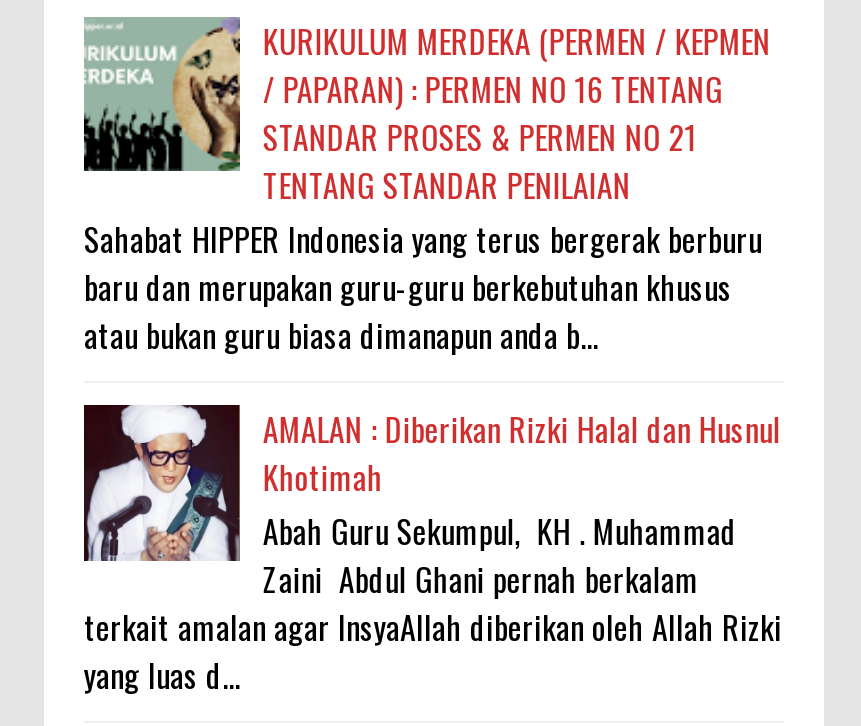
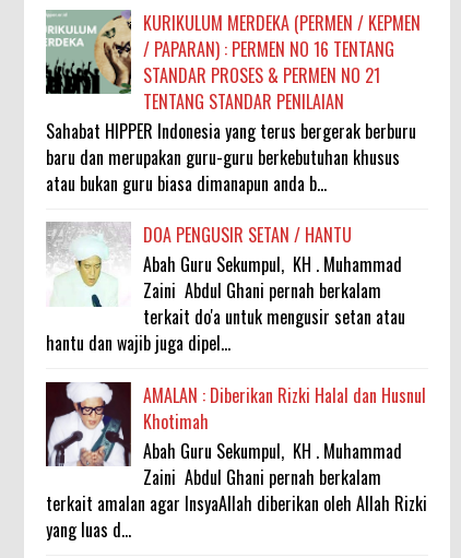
+ [image]
+ DOA PENGUSIR SETAN / HANTU
+ Abah Guru Sekumpul, KH . Muhammad
+ Zaini Abdul Ghani pernah berkalam
+ terkait do'a untuk mengusir setan atau
+ hantu dan wajib juga dipel...
